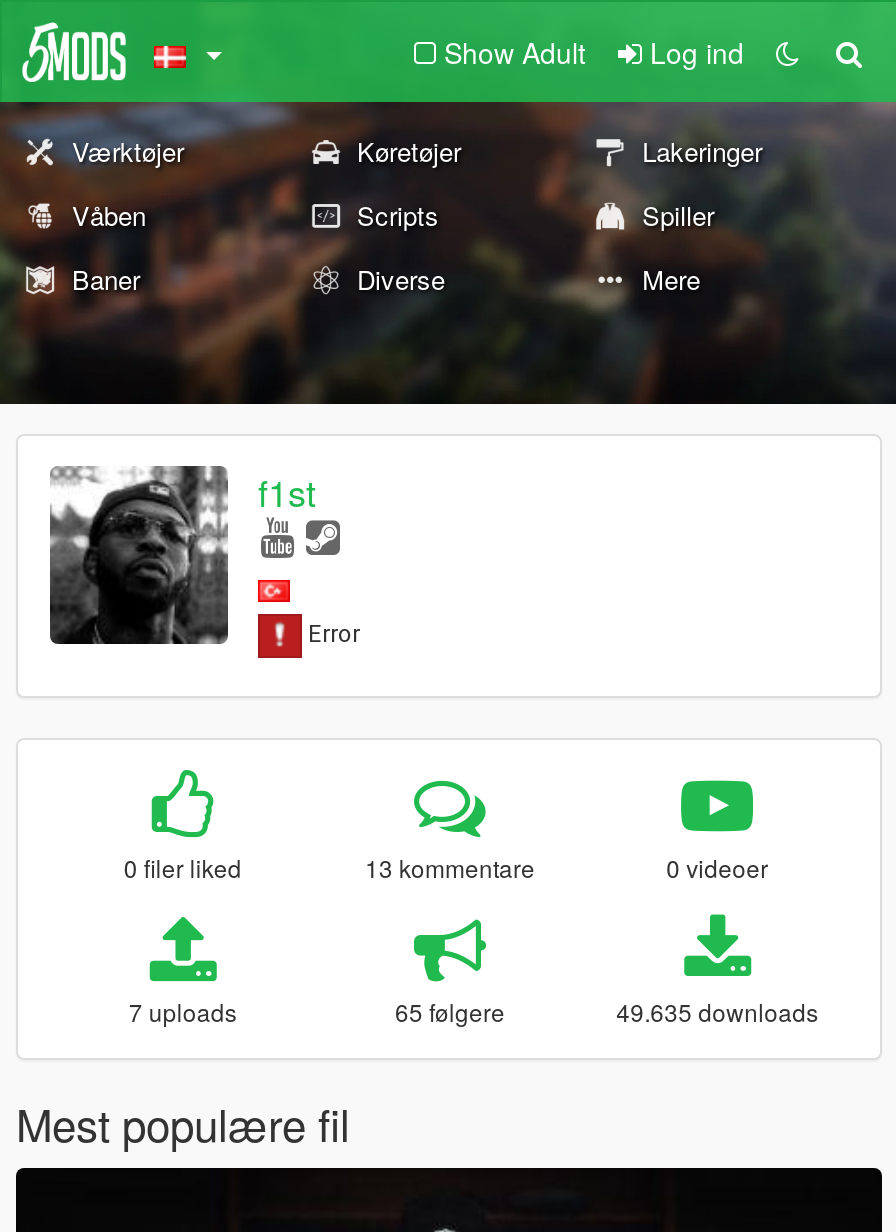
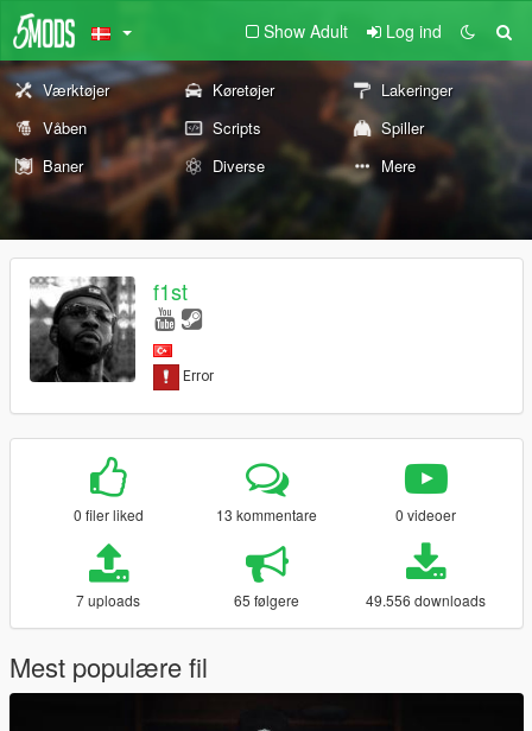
- 49.635 downloads
+ 49.556 downloads
